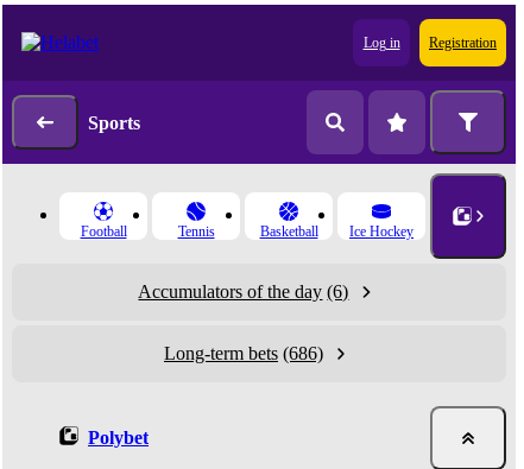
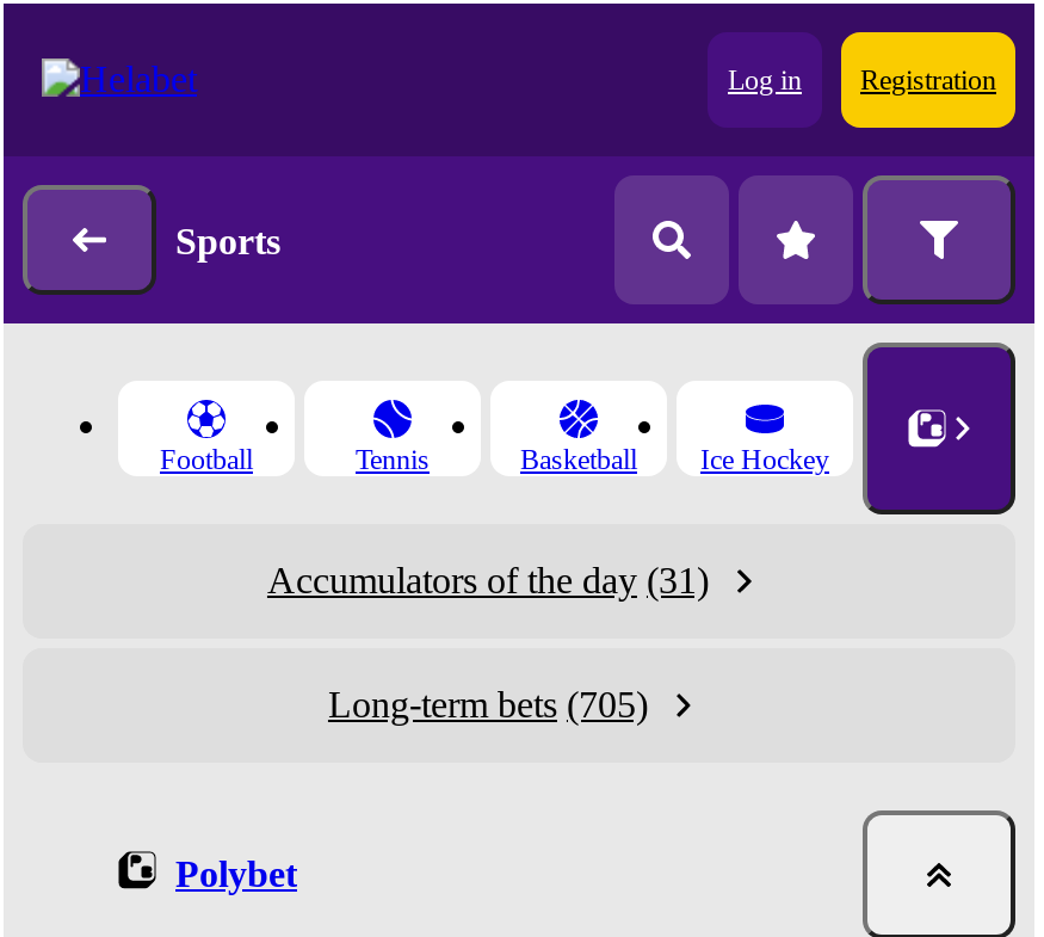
- Accumulators of the day (6)
+ Accumulators of the day (31)

- Long-term bets (686)
+ Long-term bets (705)
